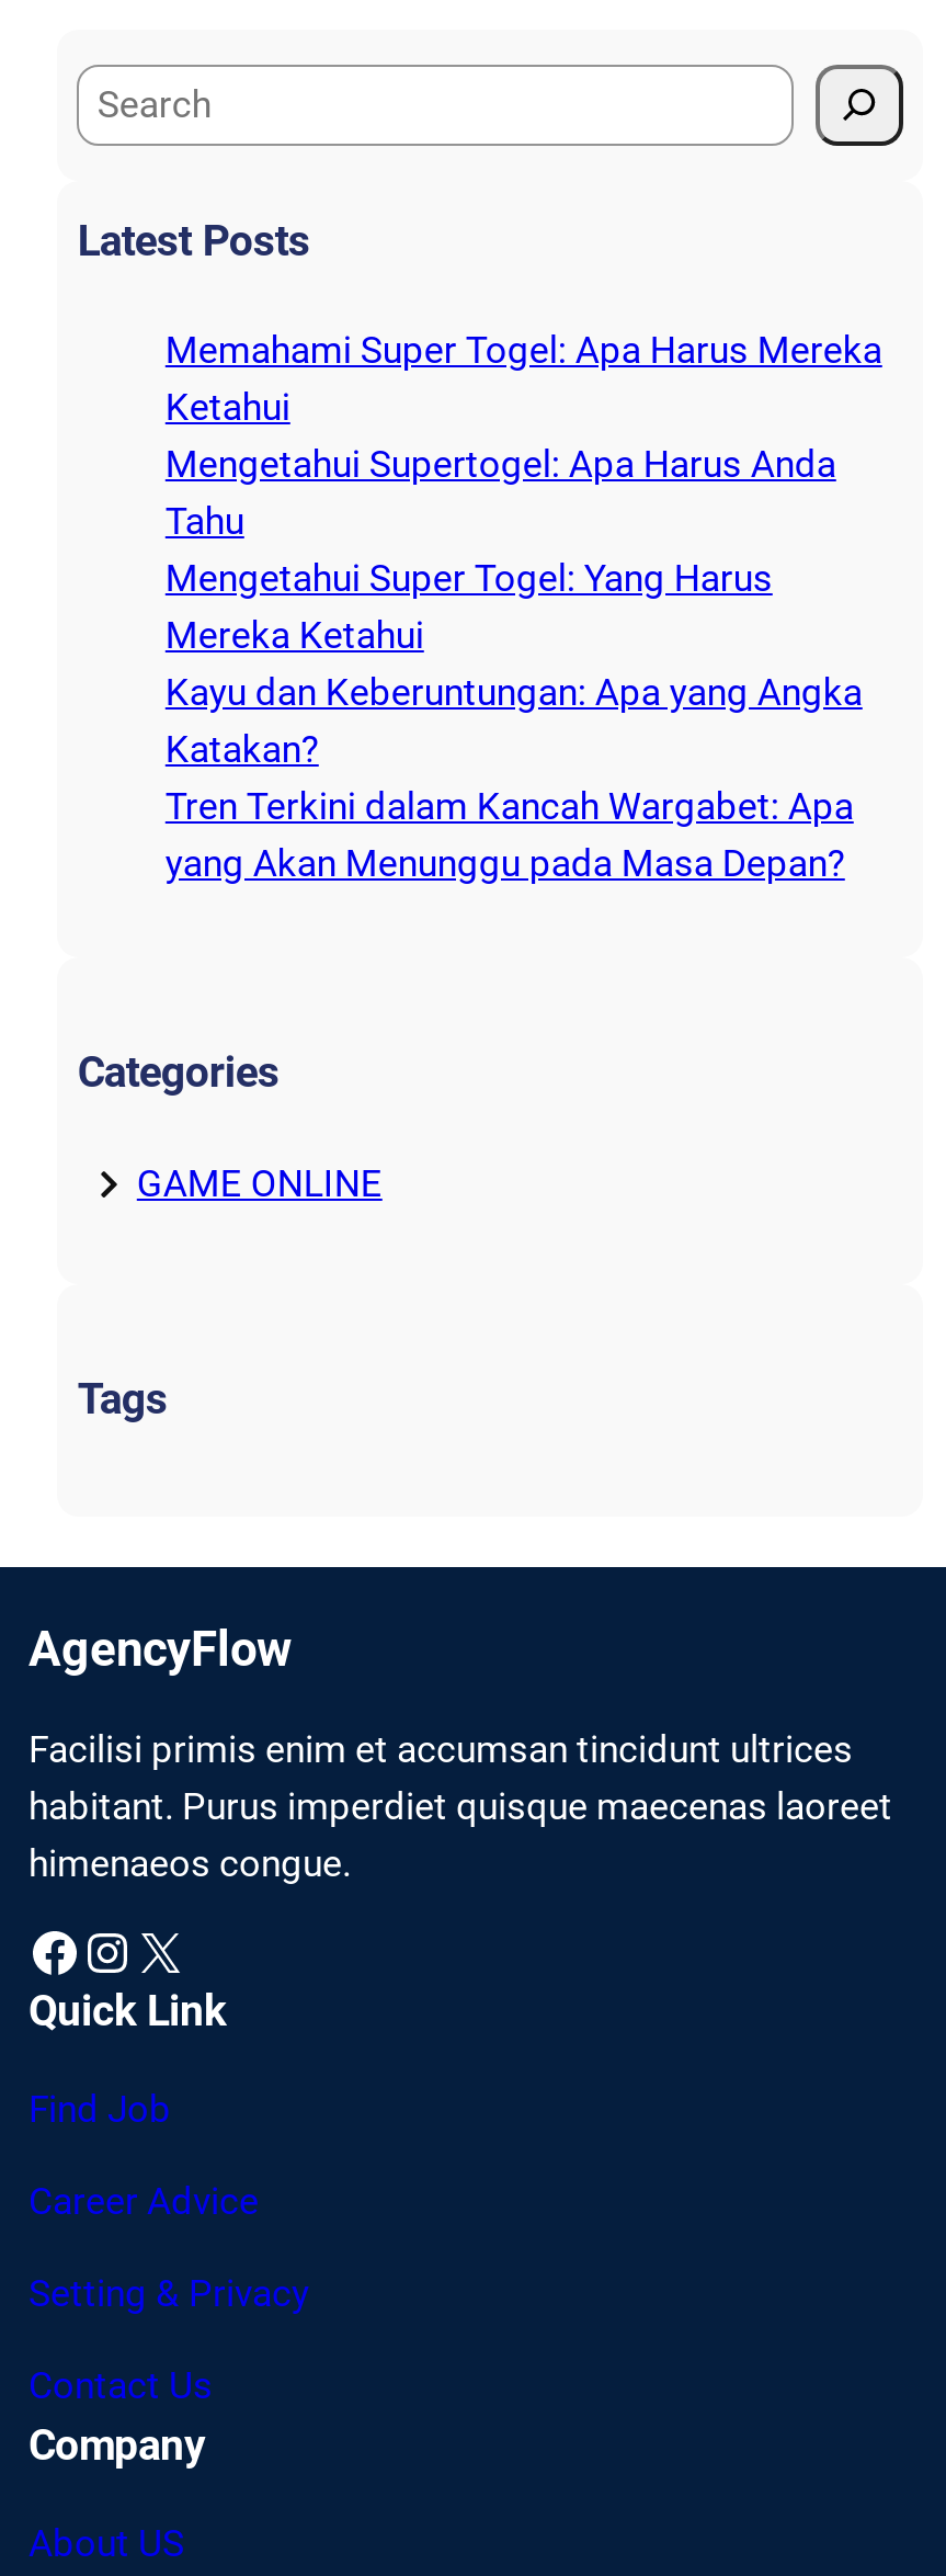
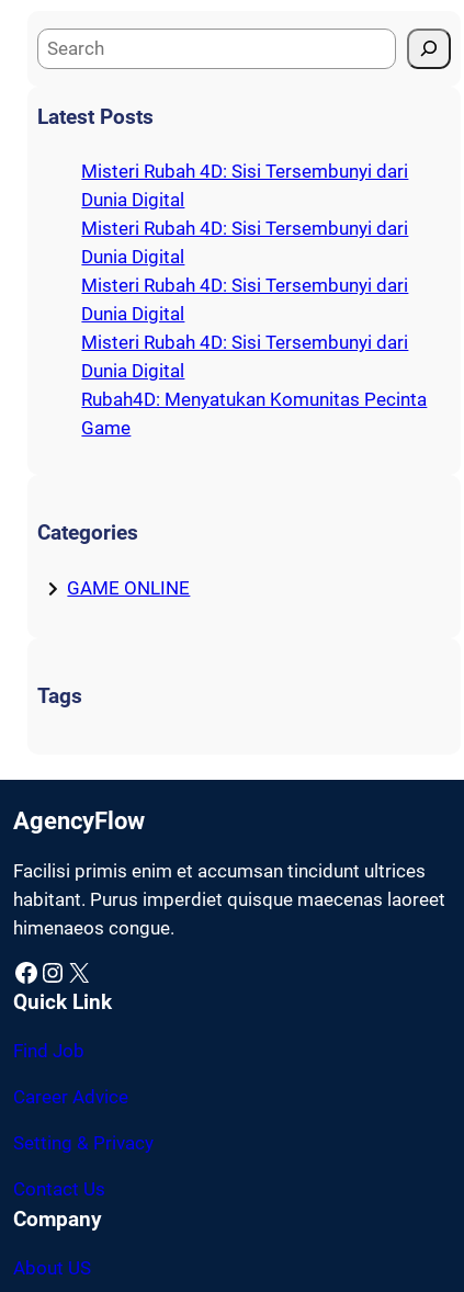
- Memahami Super Togel: Apa Harus Mereka
- Ketahui
- Mengetahui Supertogel: Apa Harus Anda
- Tahu
- Mengetahui Super Togel: Yang Harus
- Mereka Ketahui
- Kayu dan Keberuntungan: Apa yang Angka
- Katakan?
- Tren Terkini dalam Kancah Wargabet: Apa
- yang Akan Menunggu pada Masa Depan?
+ Misteri Rubah 4D: Sisi Tersembunyi dari
+ Dunia Digital
+ Misteri Rubah 4D: Sisi Tersembunyi dari
+ Dunia Digital
+ Misteri Rubah 4D: Sisi Tersembunyi dari
+ Dunia Digital
+ Misteri Rubah 4D: Sisi Tersembunyi dari
+ Dunia Digital
+ Rubah4D: Menyatukan Komunitas Pecinta
+ Game
